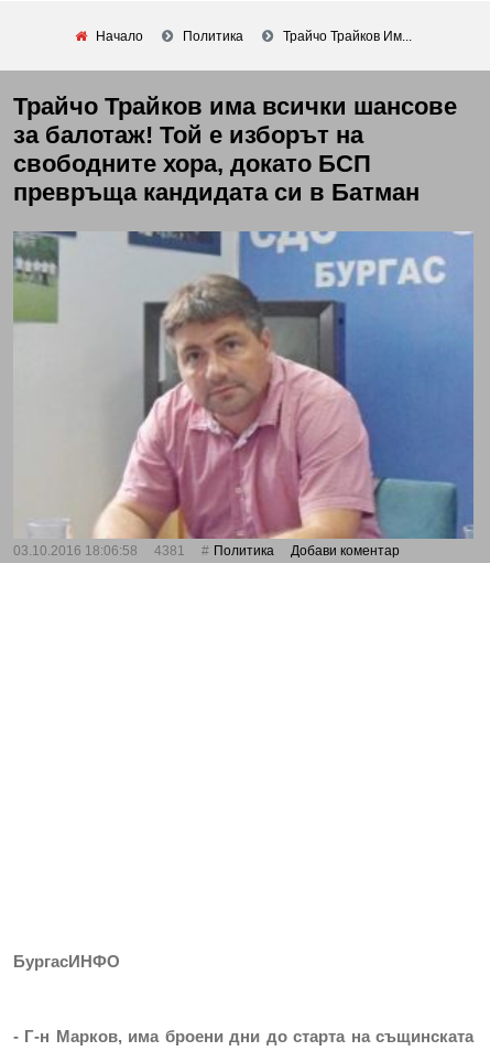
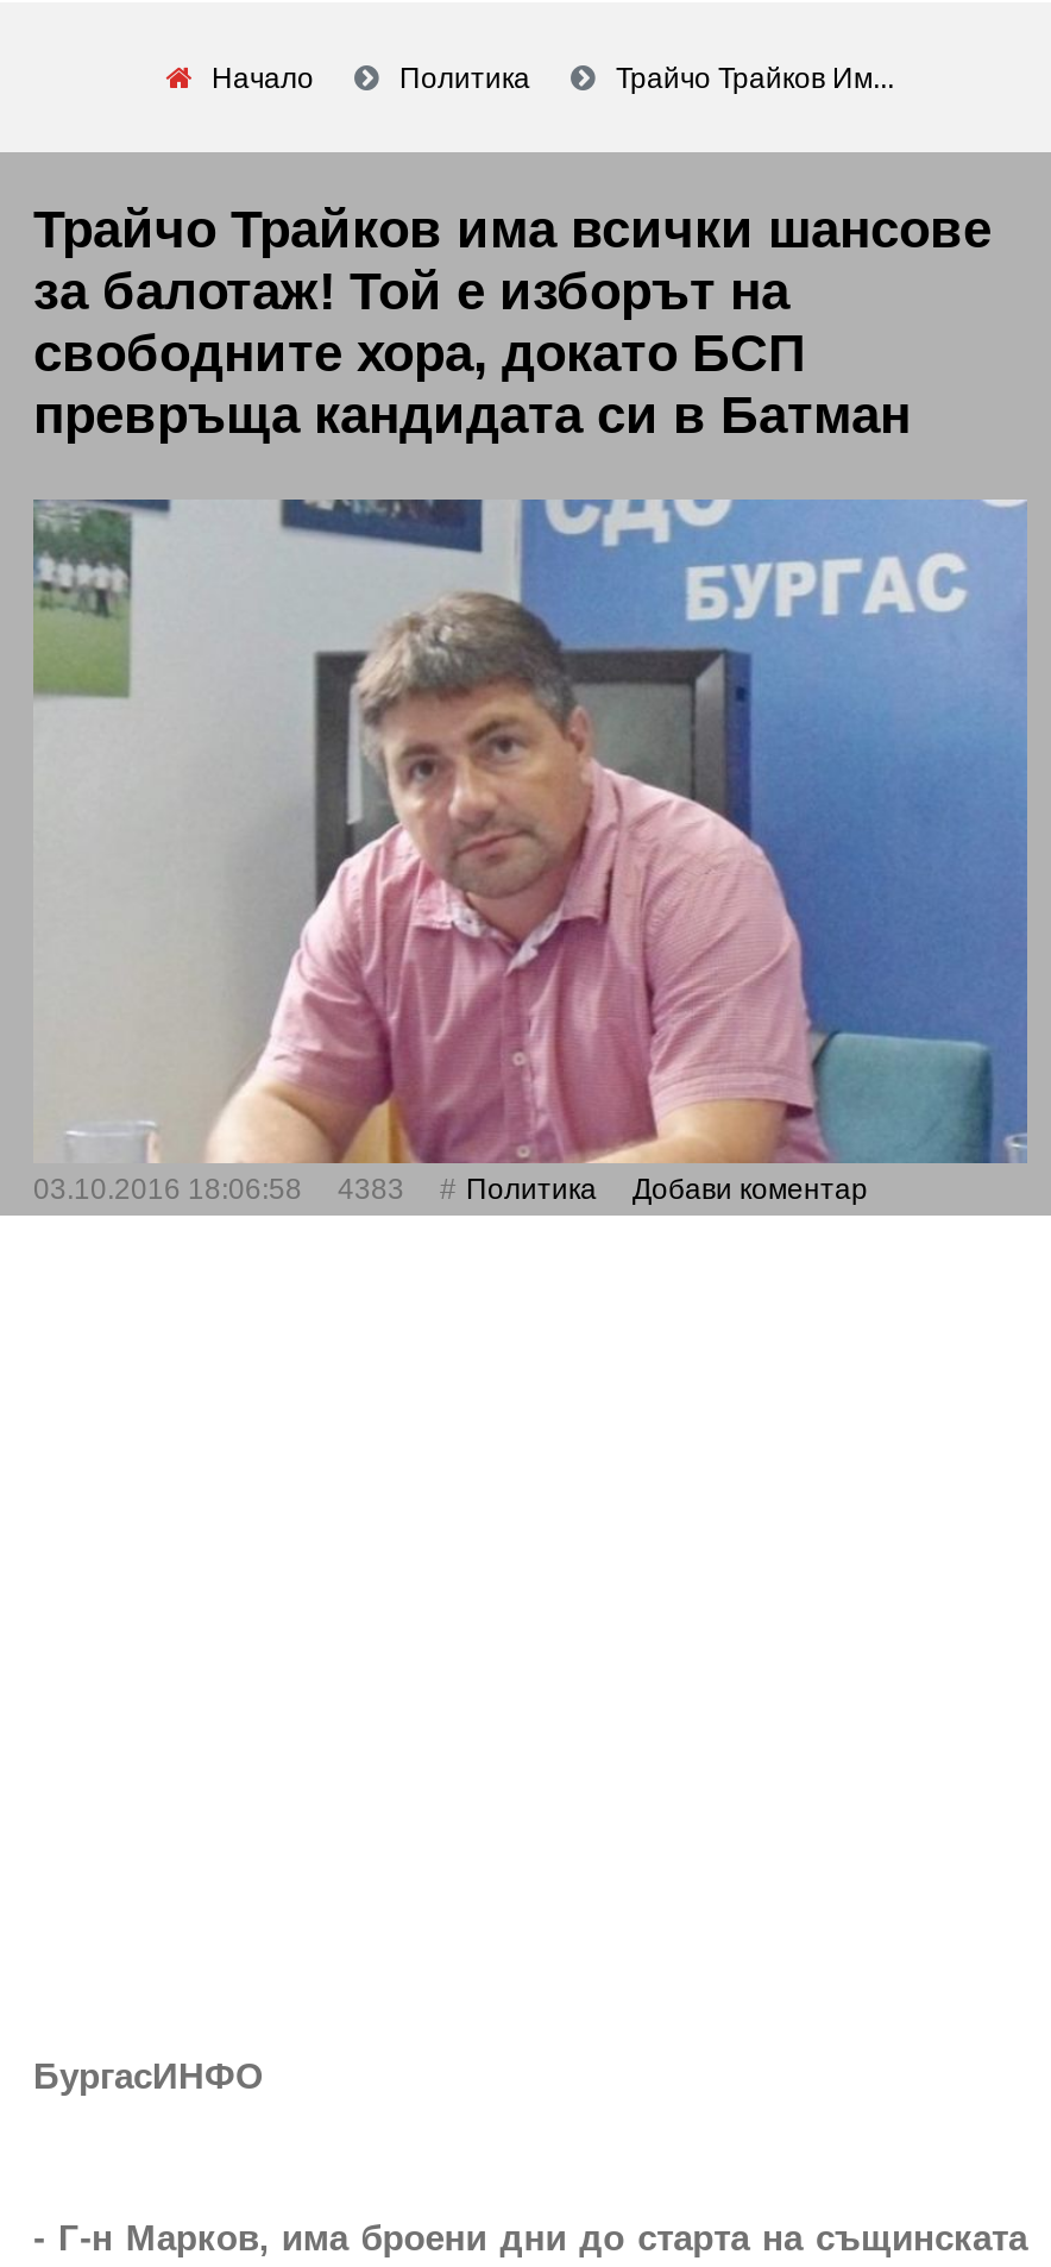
- 03.10.2016 18:06:58 4381 Политика Добави коментар
+ 03.10.2016 18:06:58 4383 Политика Добави коментар
